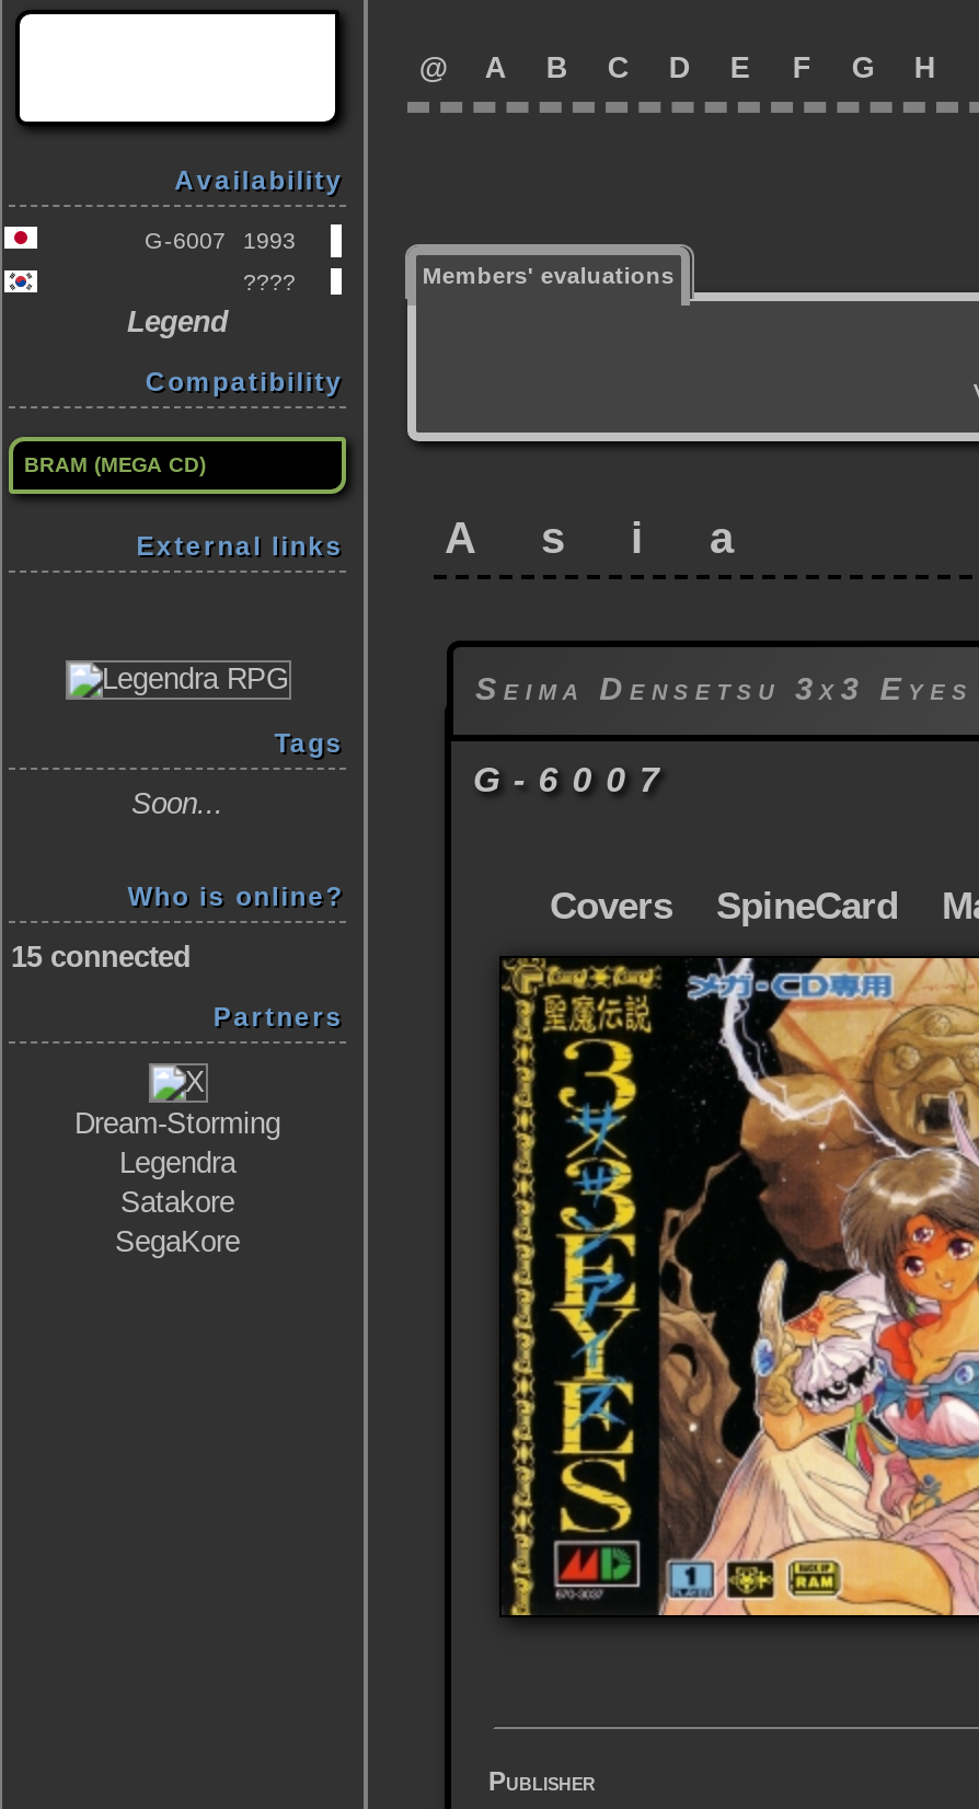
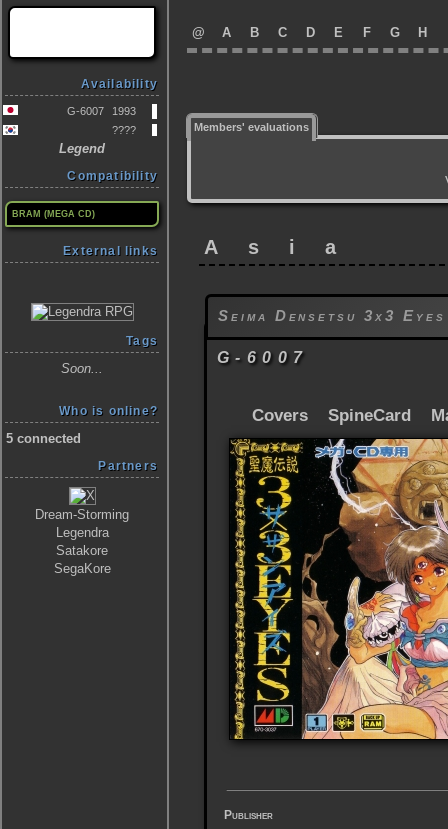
- 15 connected
+ 5 connected
